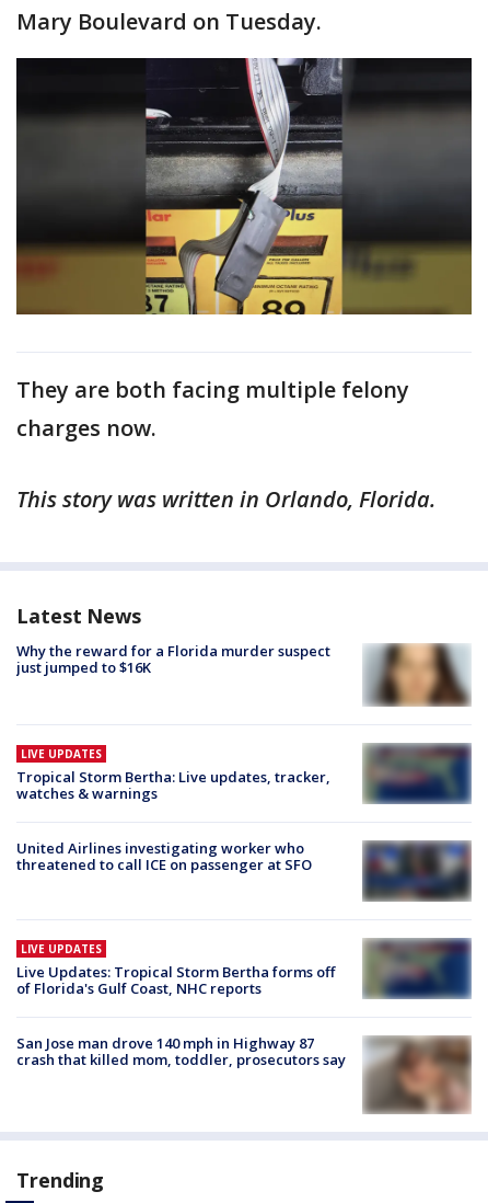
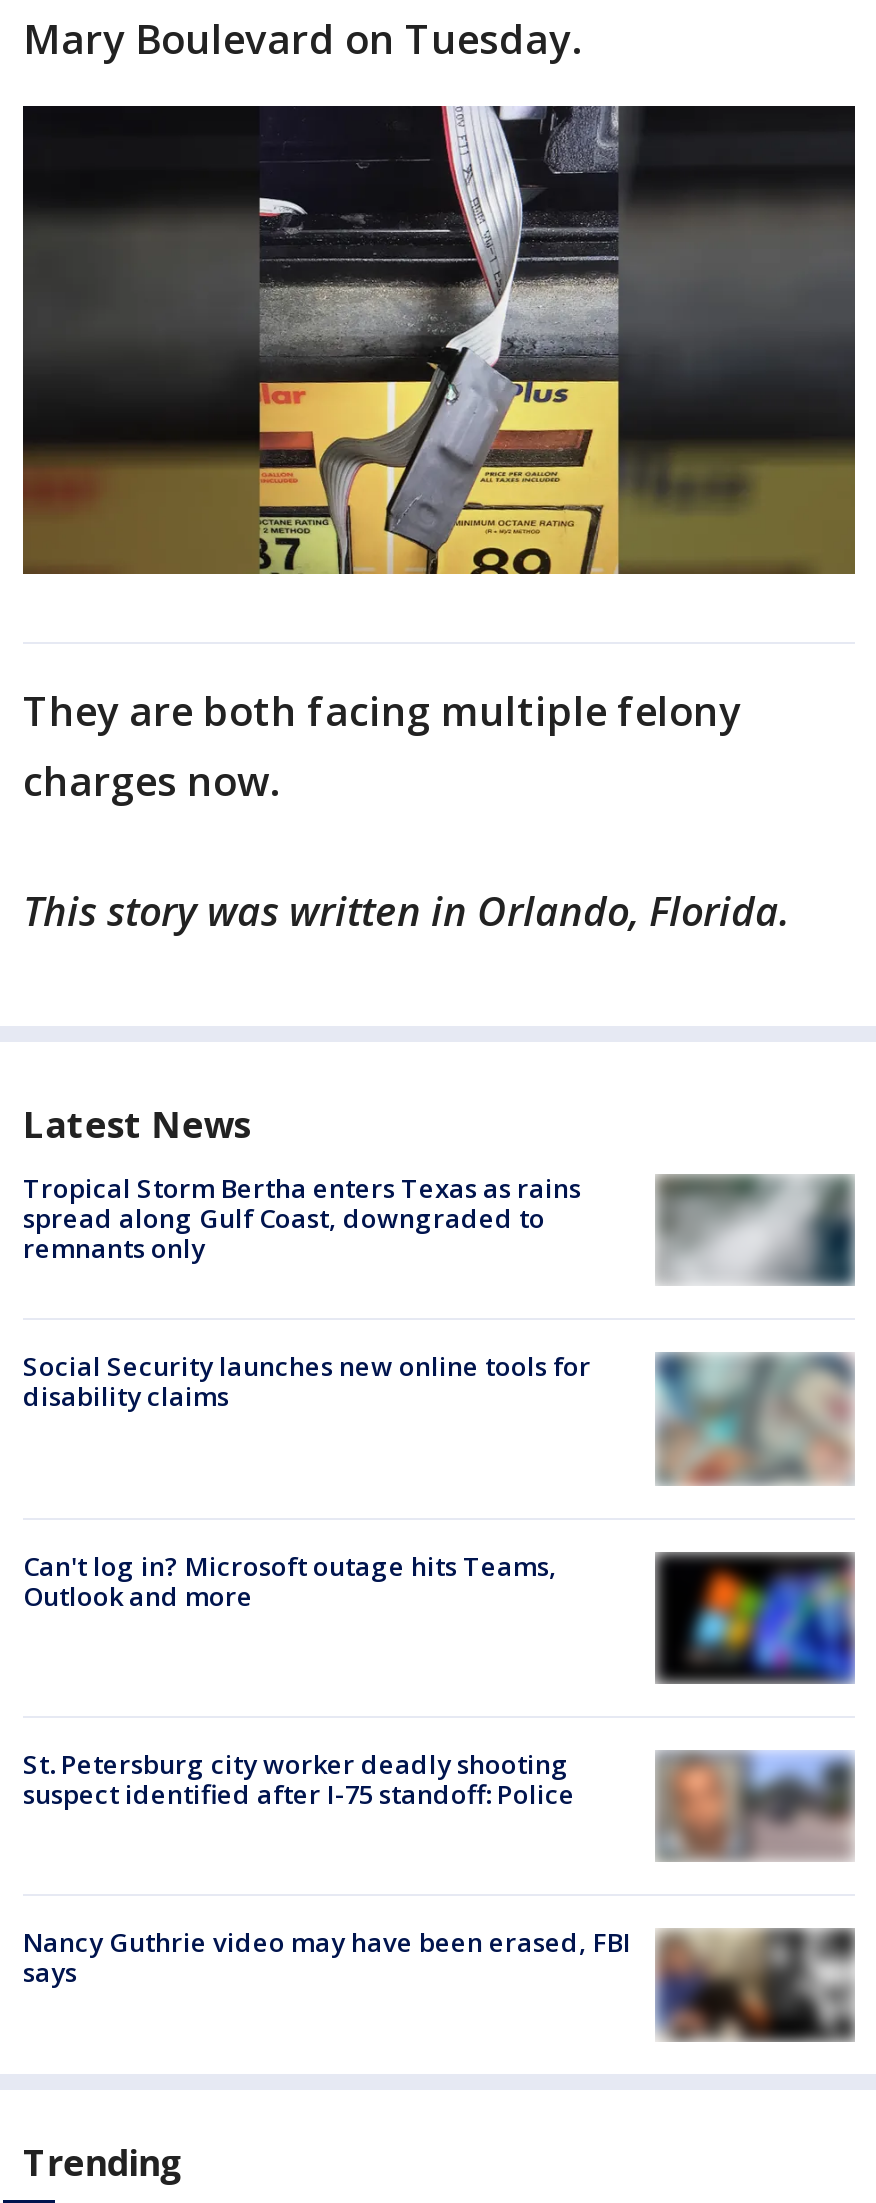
- [image]
- Why the reward for a Florida murder suspect
- just jumped to $16K
+ [image]
+ Tropical Storm Bertha enters Texas as rains
+ spread along Gulf Coast, downgraded to
+ remnants only

- [image]
- LIVE UPDATES
- Tropical Storm Bertha: Live updates, tracker,
- watches & warnings
+ [image]
+ Social Security launches new online tools for
+ disability claims

- United Airlines investigating worker who
- threatened to call ICE on passenger at SFO
+ Can't log in? Microsoft outage hits Teams,
+ Outlook and more

- [image]
+ [image]

- [image]
- LIVE UPDATES
- Live Updates: Tropical Storm Bertha forms off
- of Florida's Gulf Coast, NHC reports
+ [image]
+ St. Petersburg city worker deadly shooting
+ suspect identified after I-75 standoff: Police

- [image]
- San Jose man drove 140 mph in Highway 87
- crash that killed mom, toddler, prosecutors say
+ [image]
+ Nancy Guthrie video may have been erased, FBI
+ says
